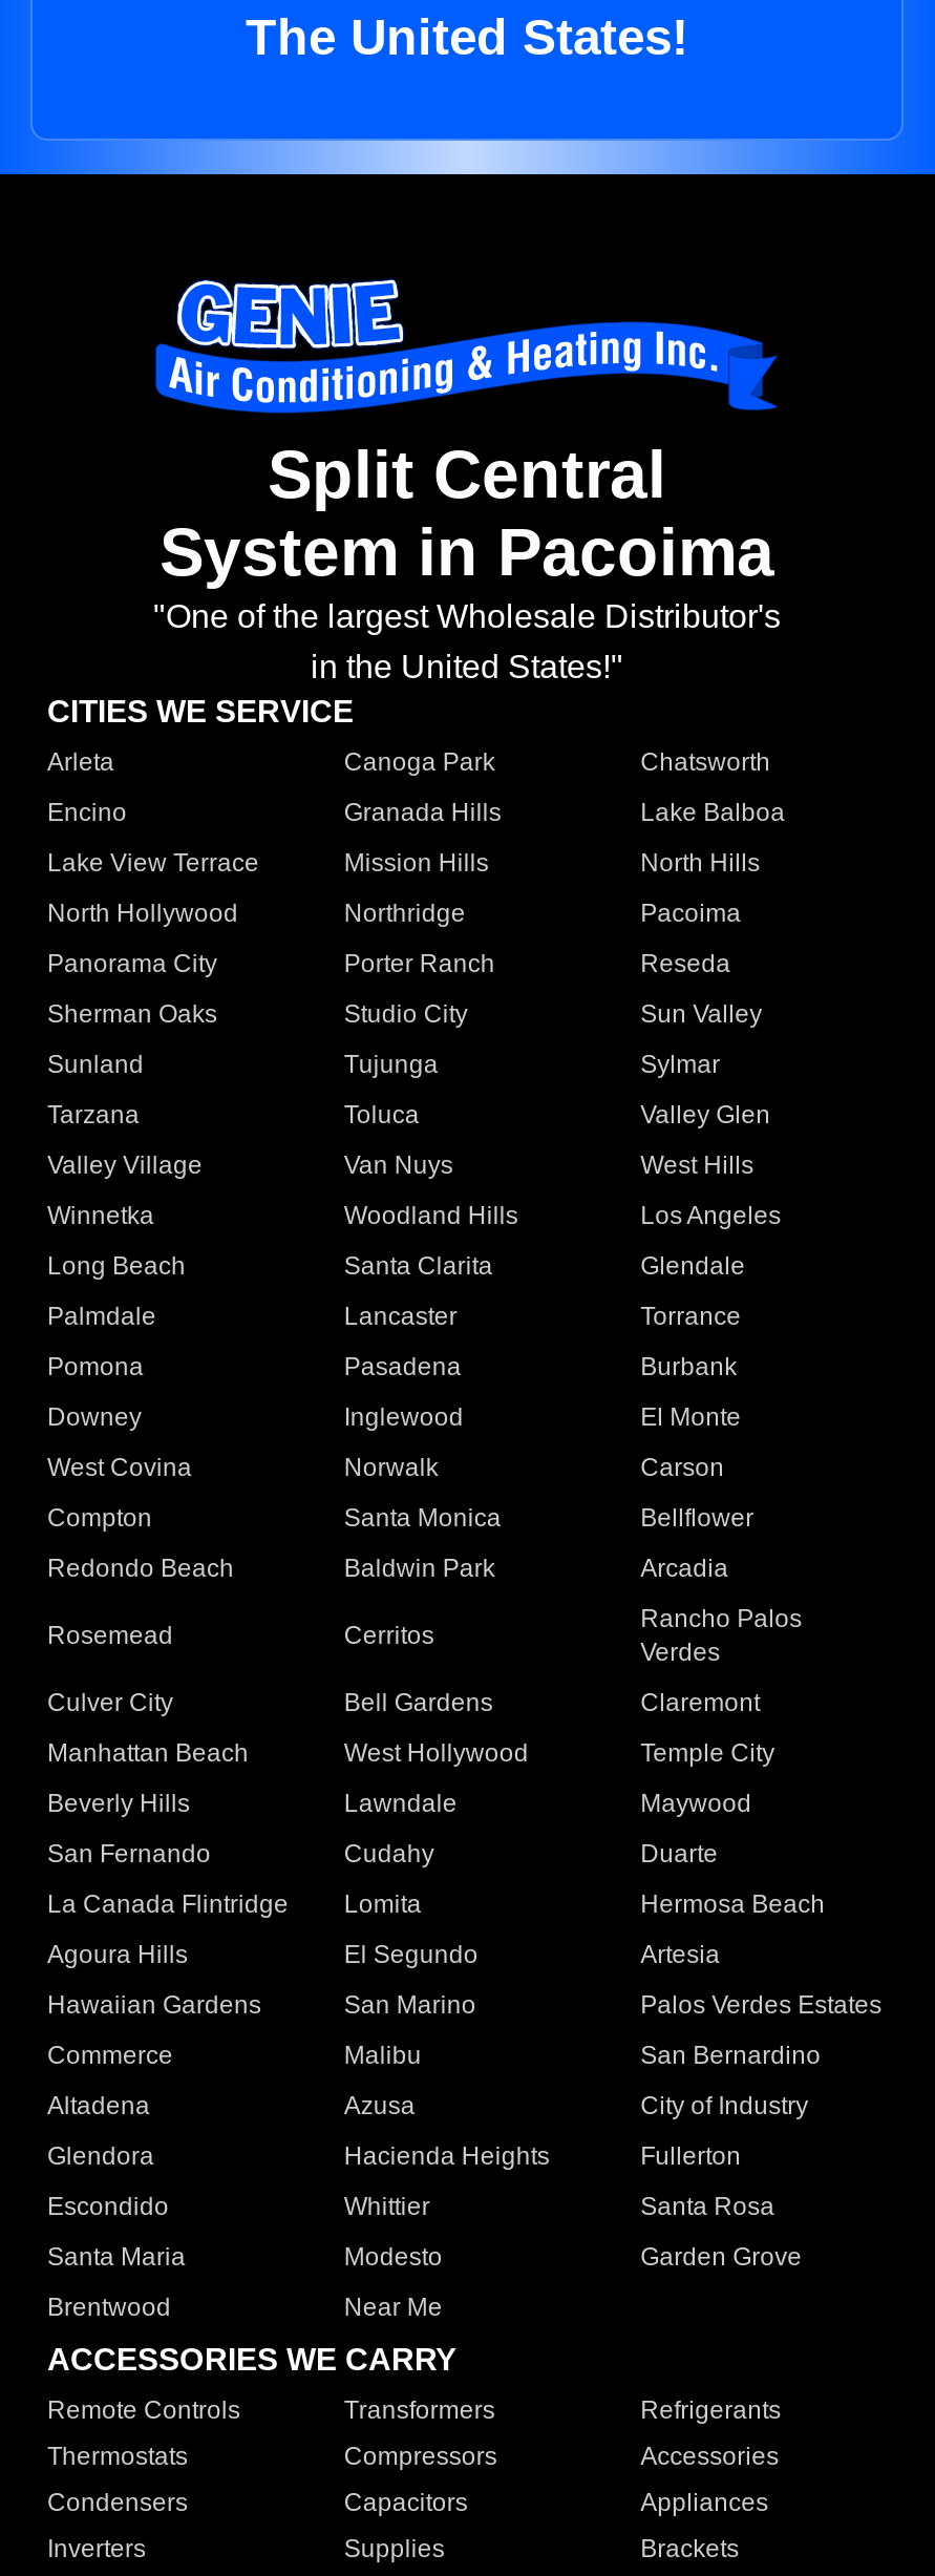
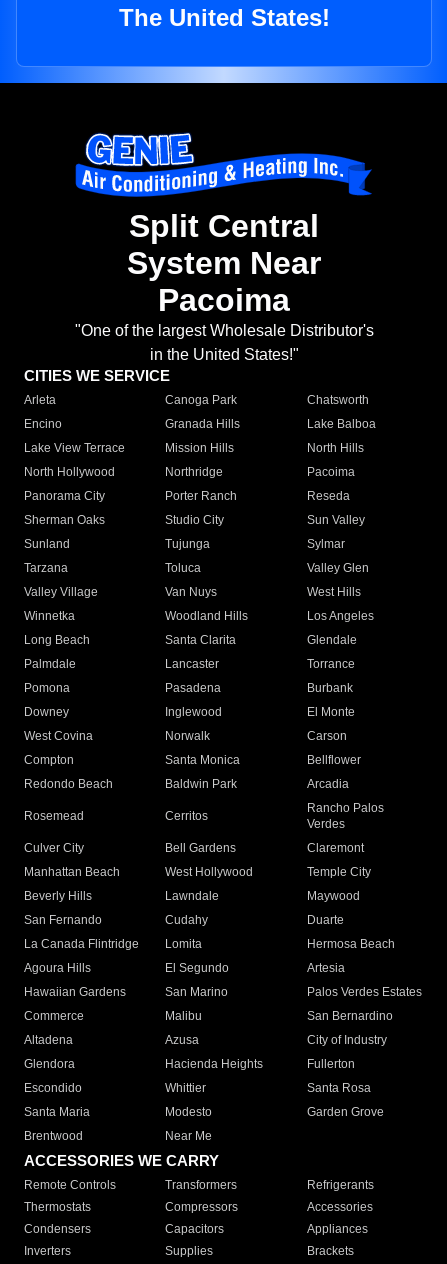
- System in Pacoima
+ System Near
+ Pacoima
